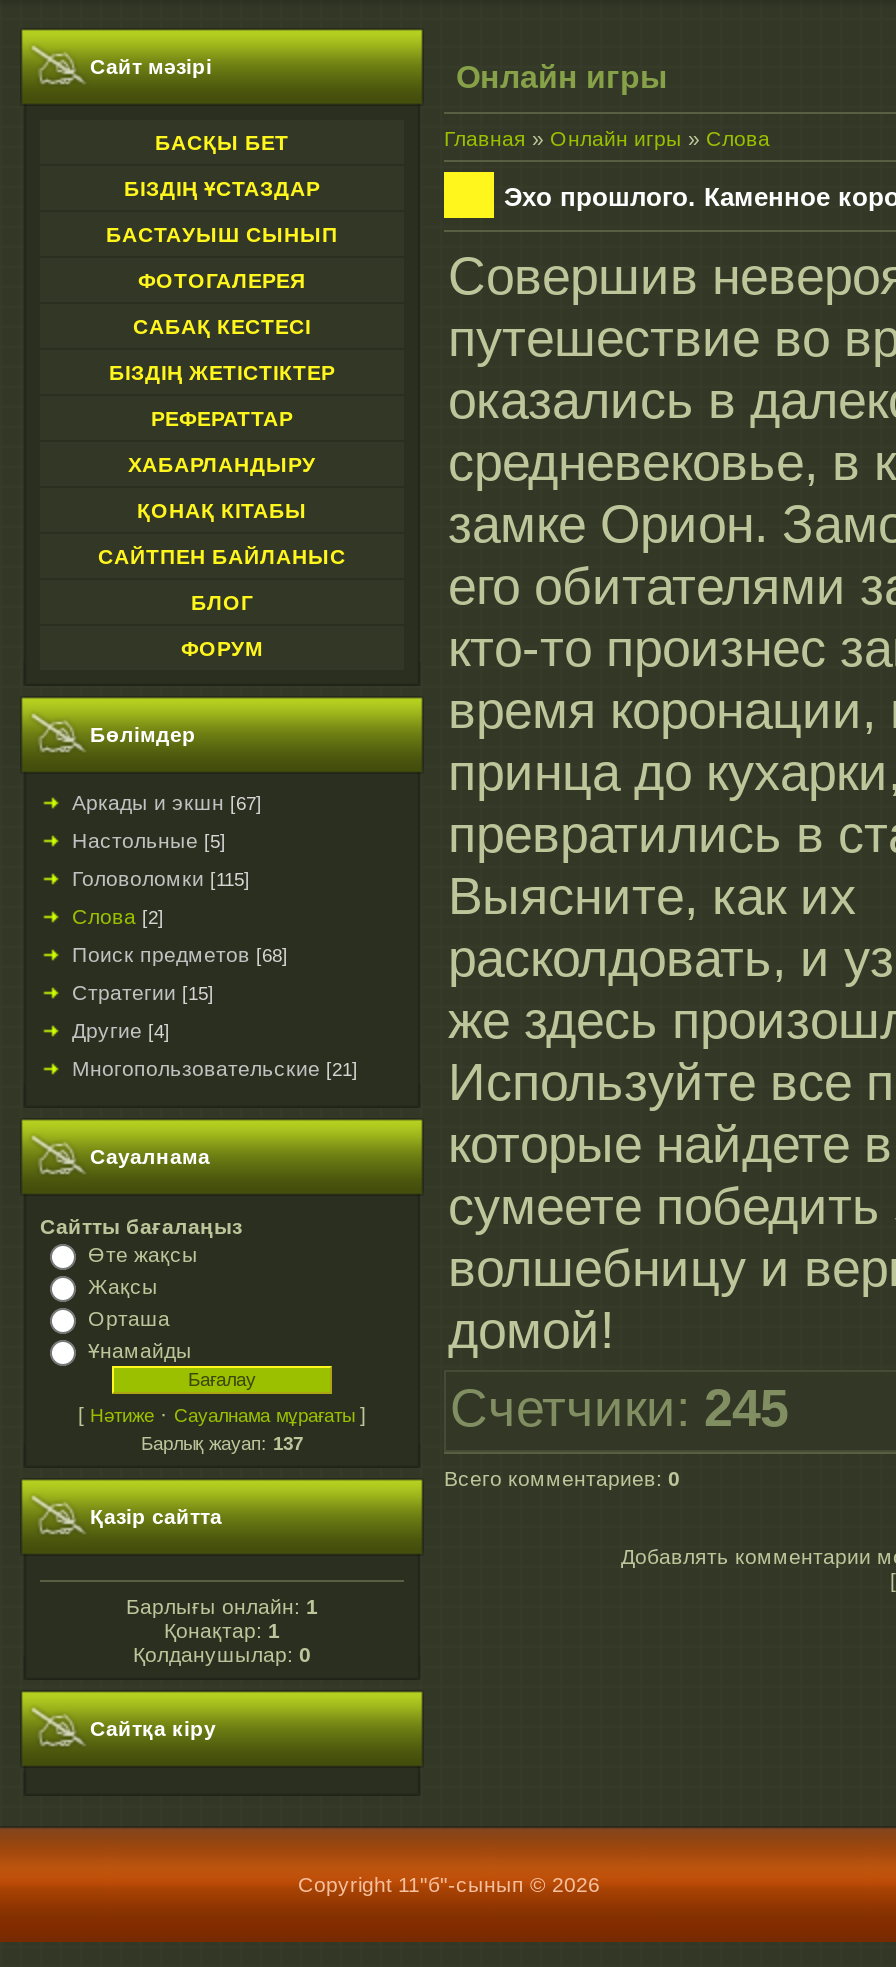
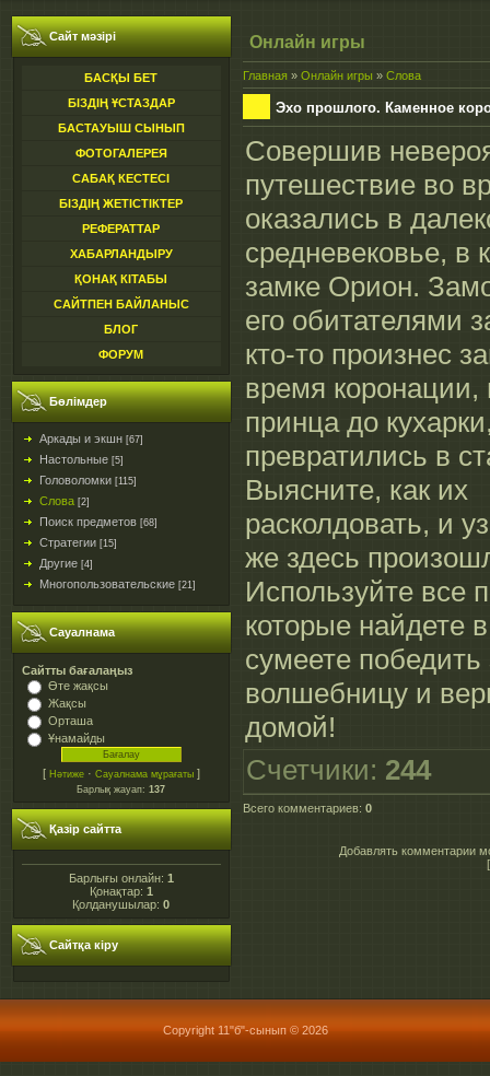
- Счетчики: 245
+ Счетчики: 244
